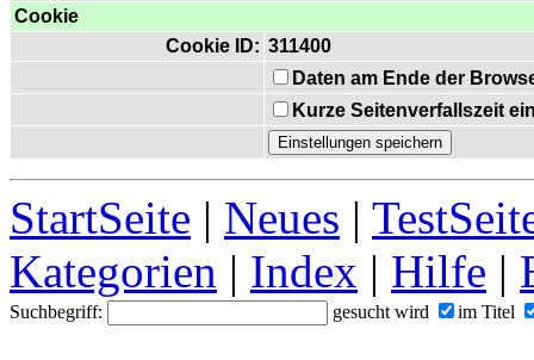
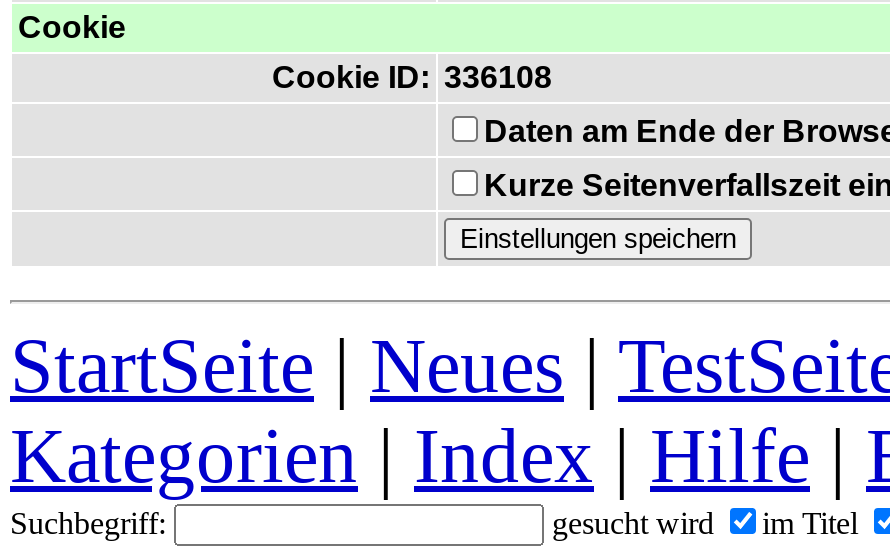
- Cookie ID: 311400
+ Cookie ID: 336108
